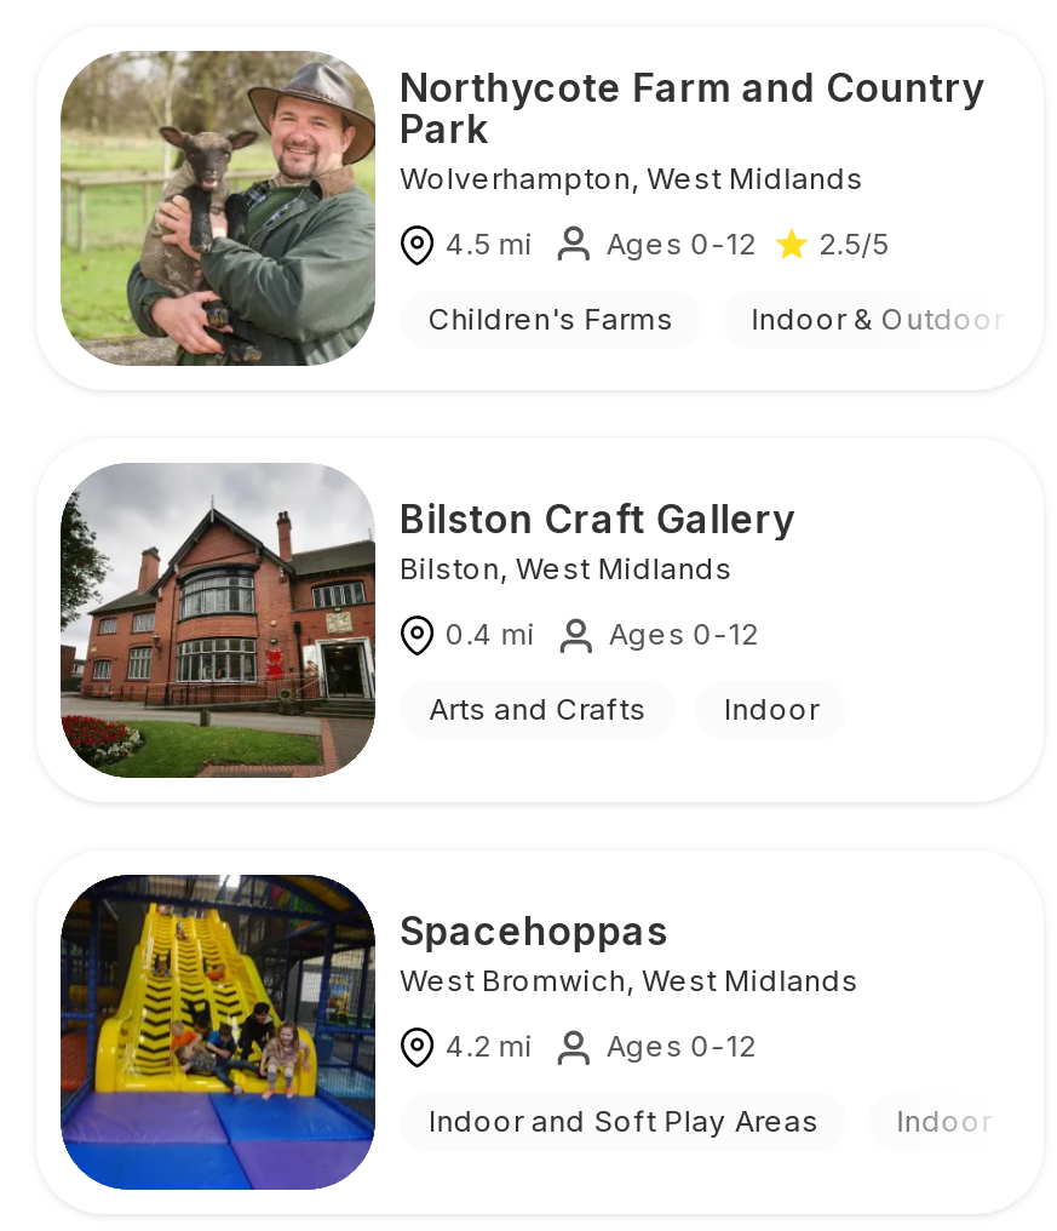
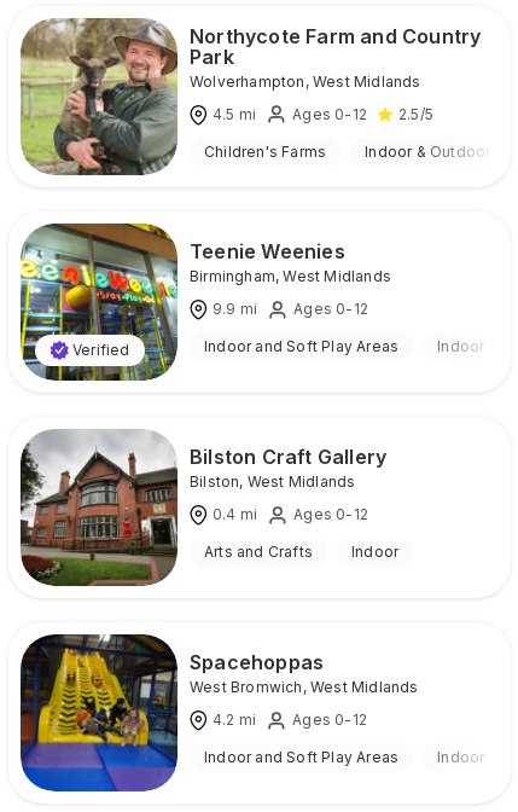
+ [image]
+ Verified

+ Teenie Weenies
+ Birmingham, West Midlands
+ 9.9 mi
+ Ages 0-12
+ Indoor and Soft Play Areas
+ Indoor
